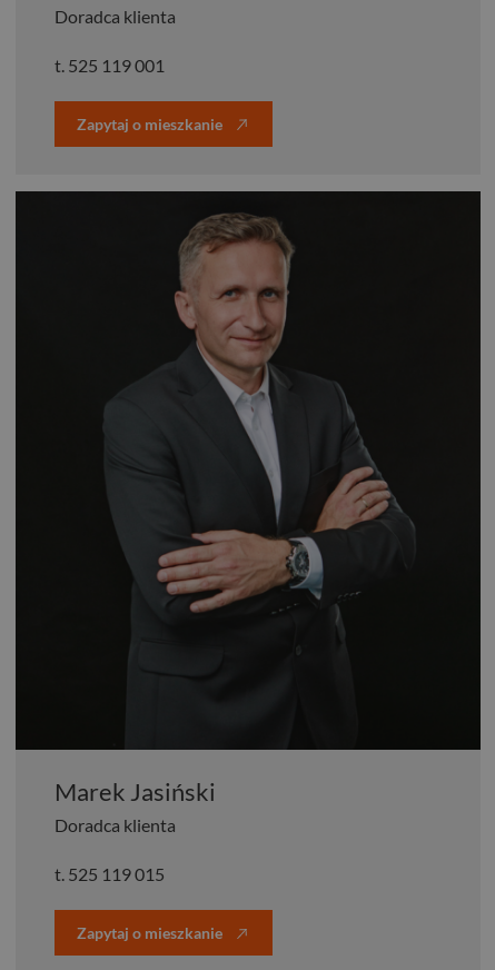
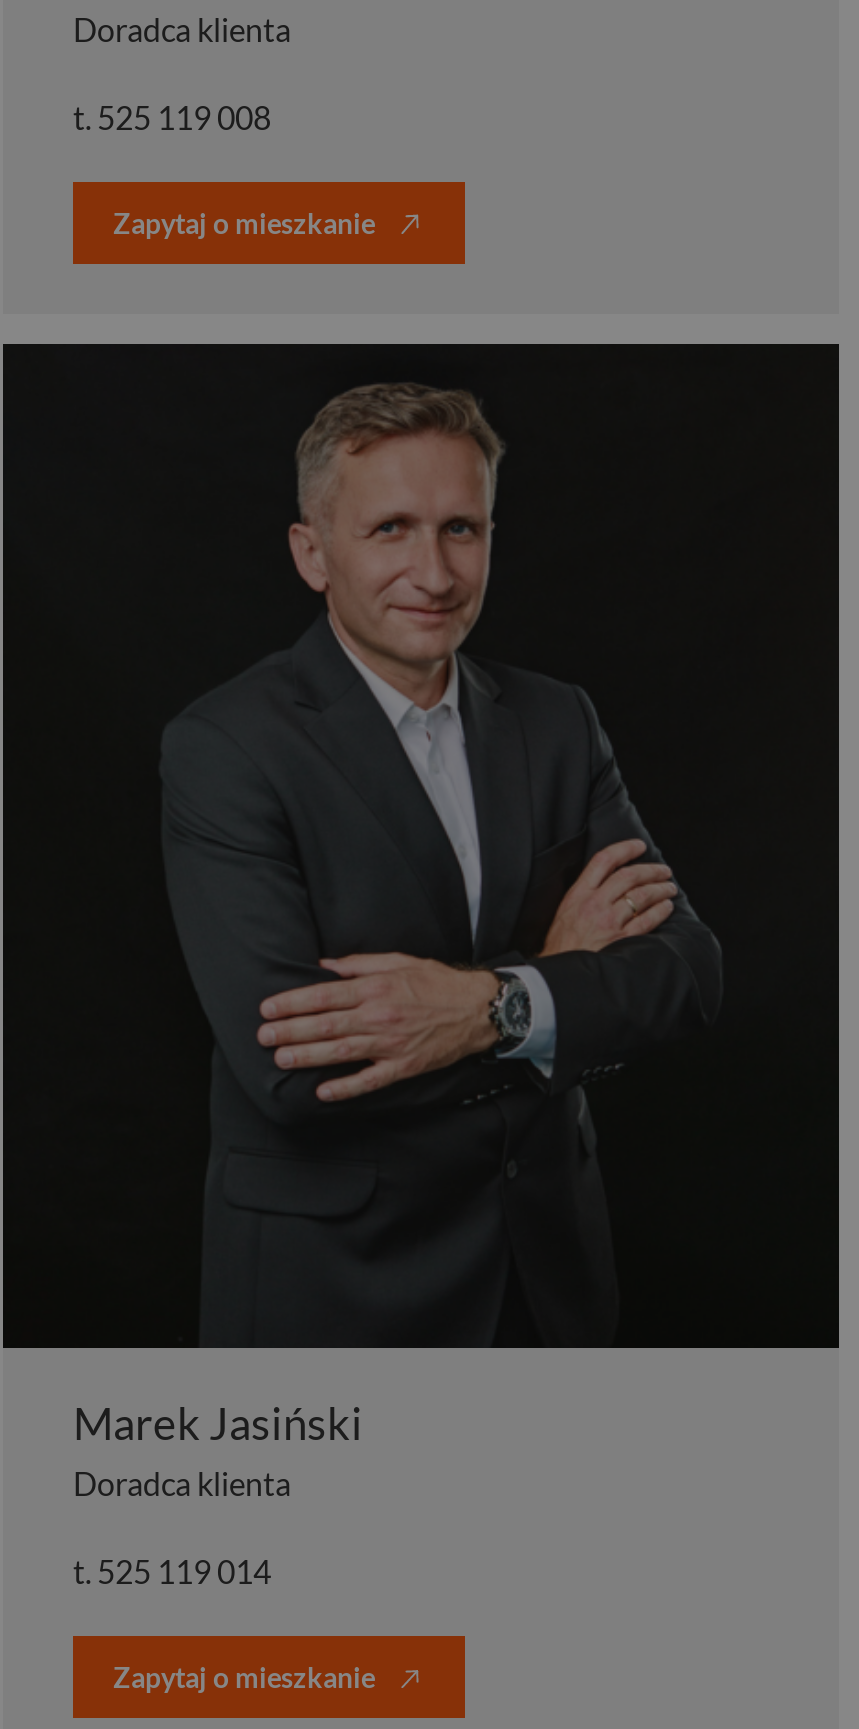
- t. 525 119 001
+ t. 525 119 008

- t. 525 119 015
+ t. 525 119 014
